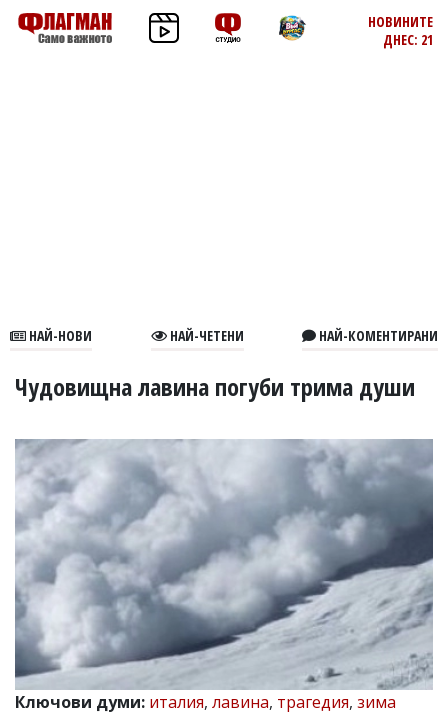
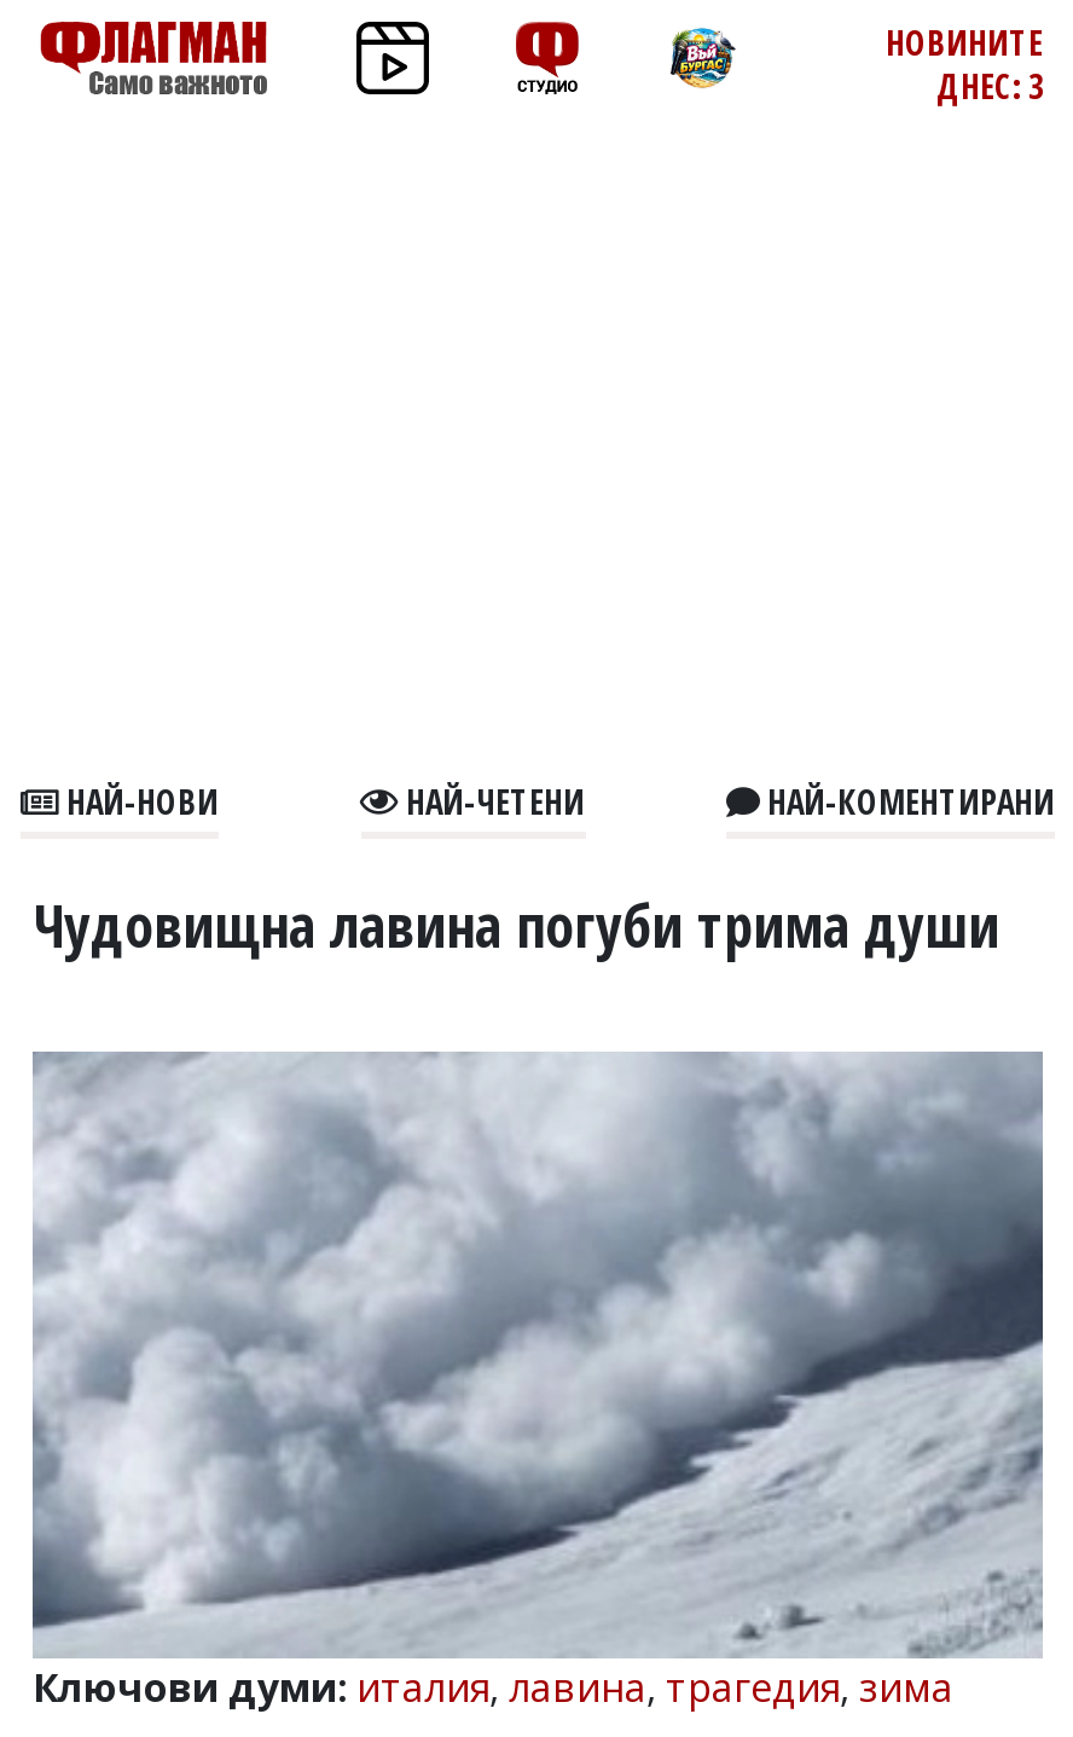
- ДНЕС: 21
+ ДНЕС: 3
